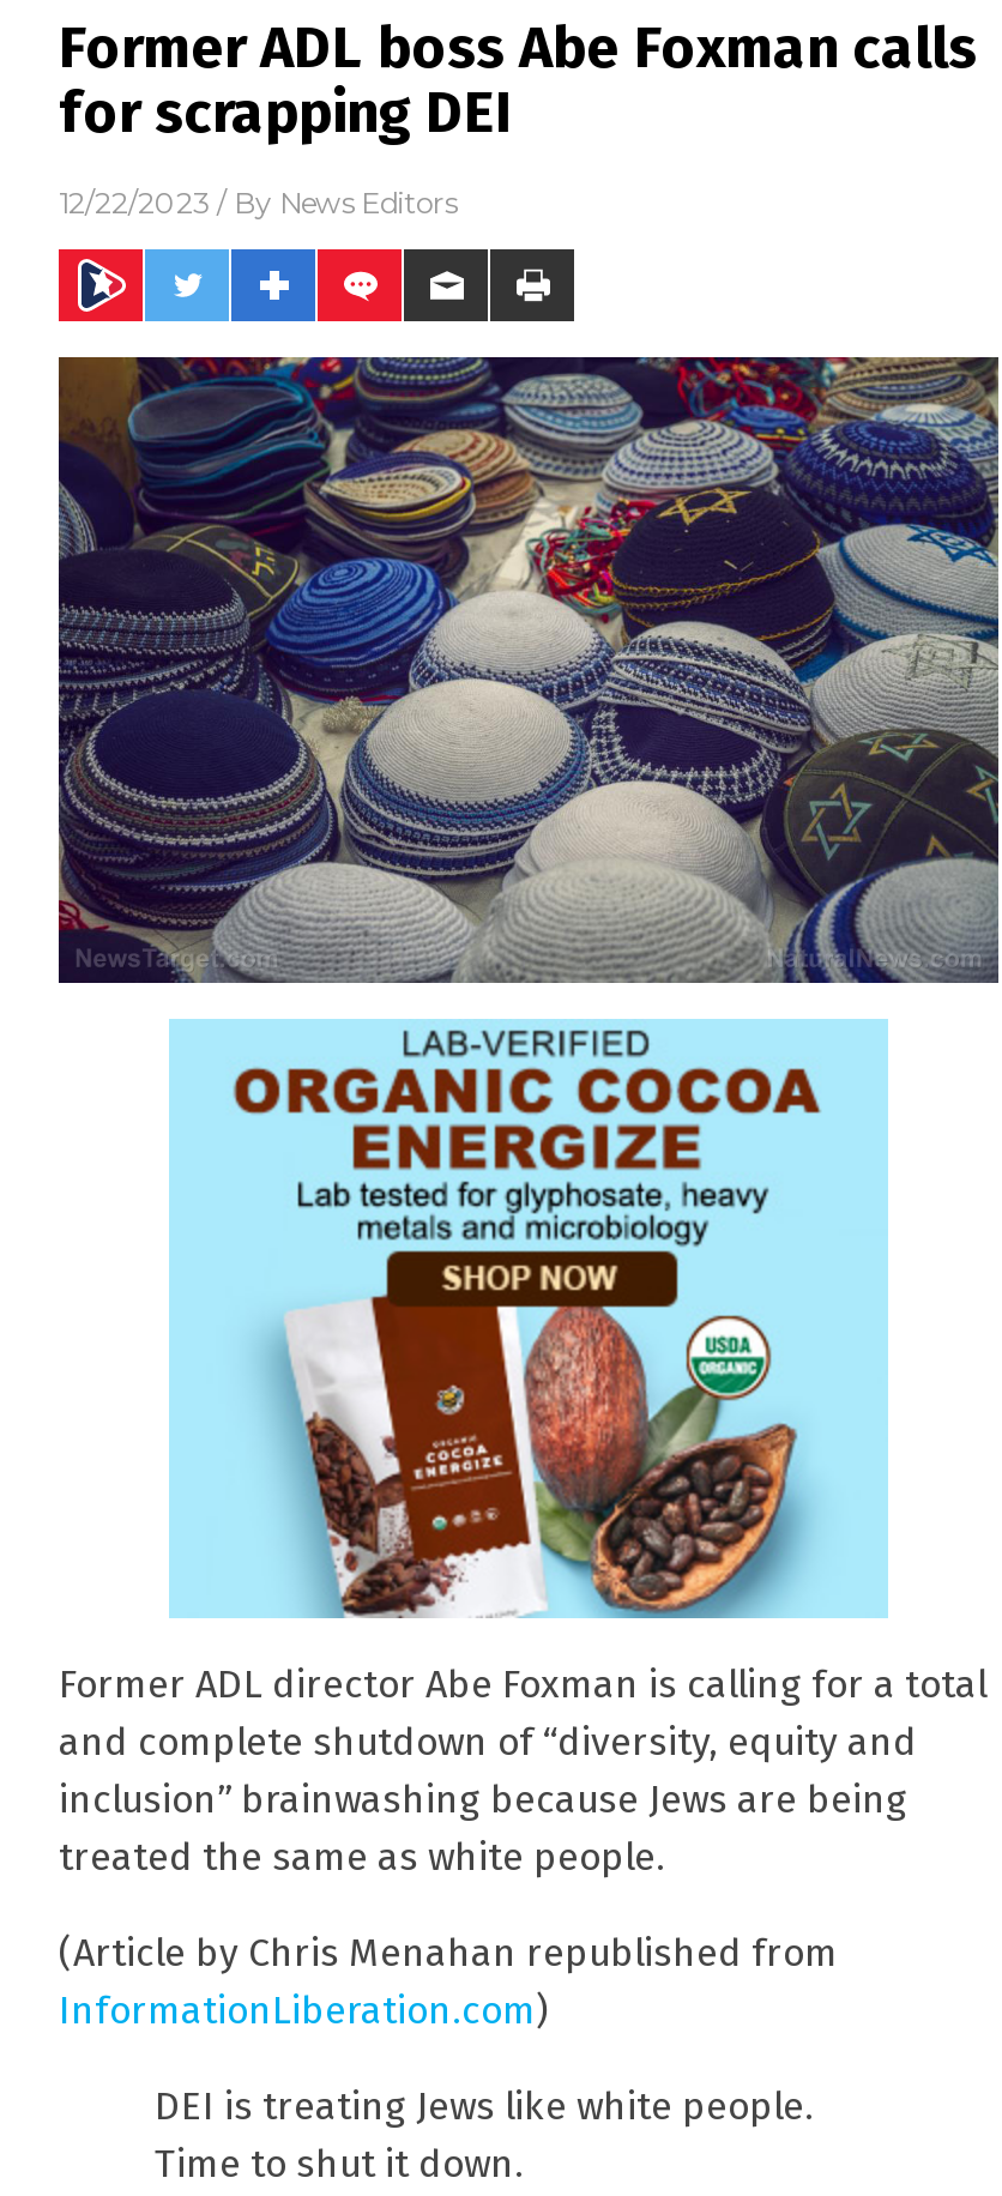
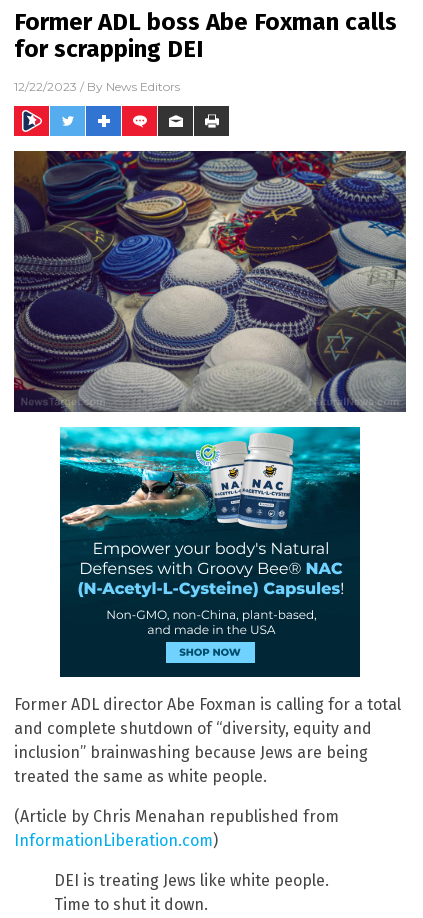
- [image]
+ [image]
